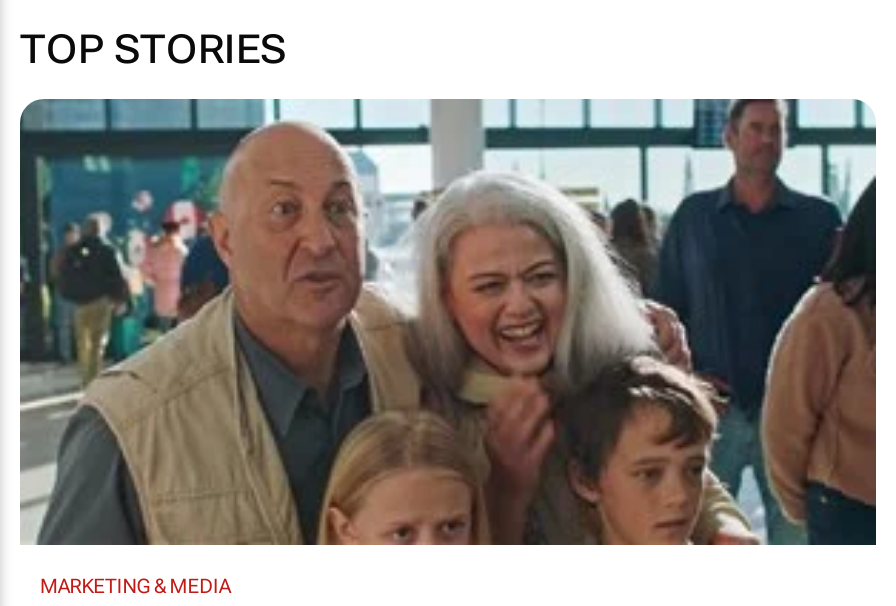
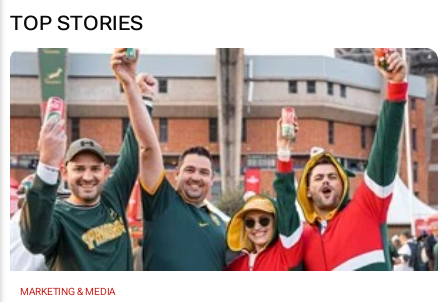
- [image]
+ [image]
